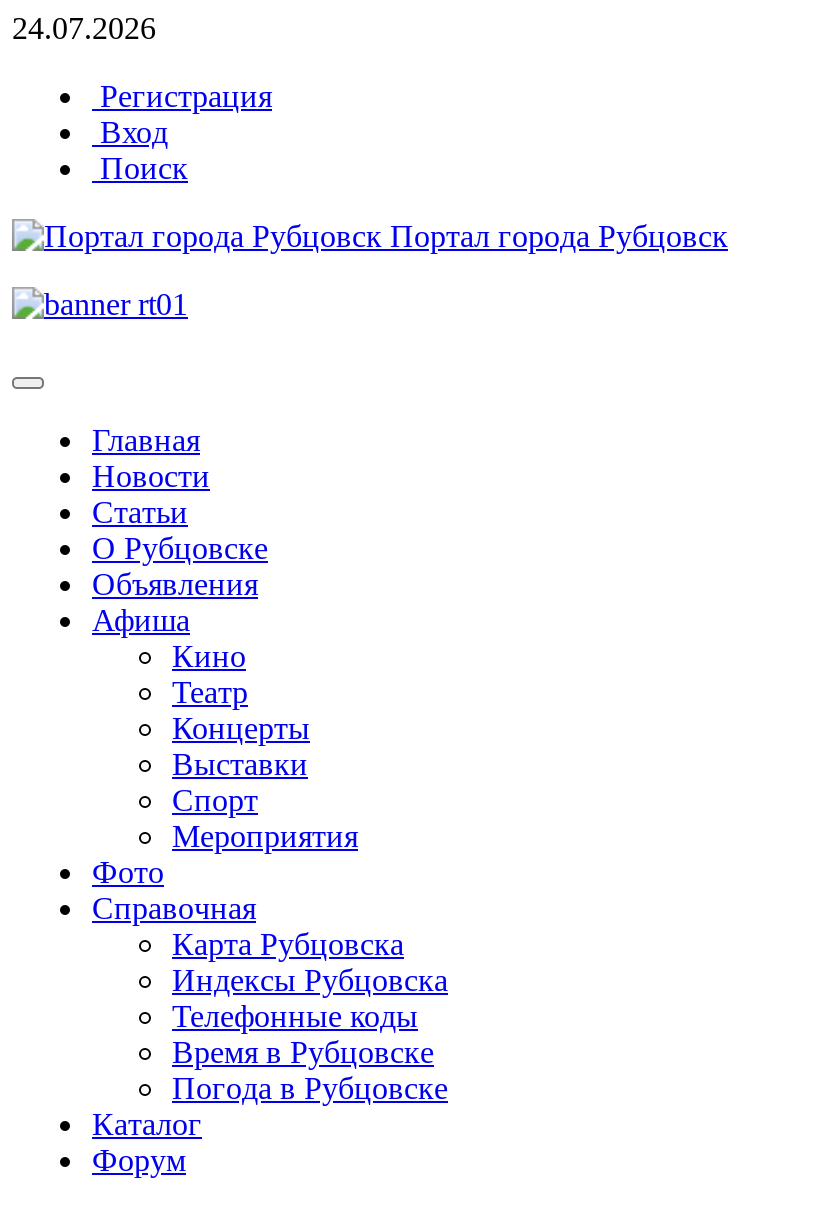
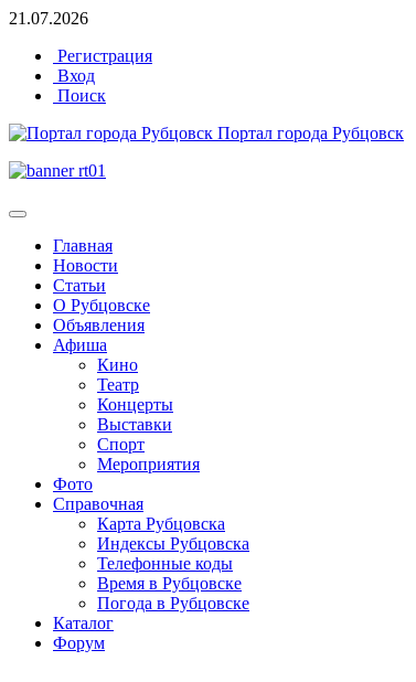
- 24.07.2026
+ 21.07.2026
